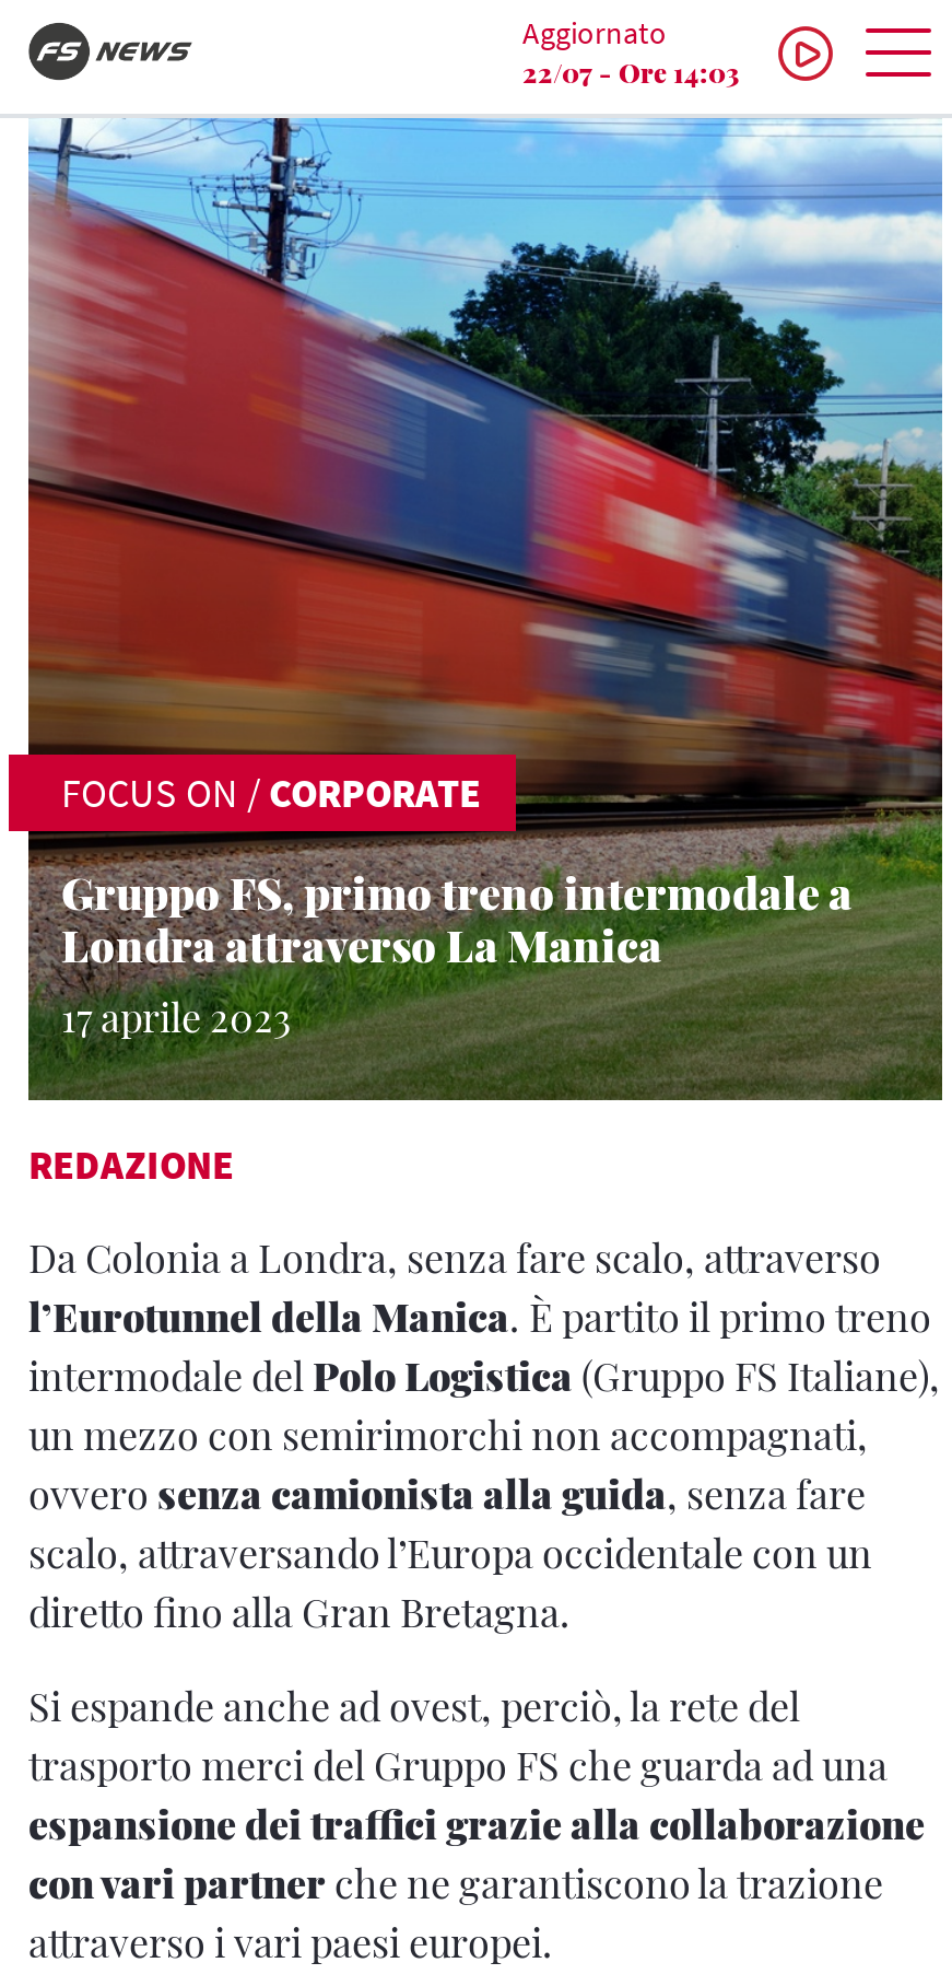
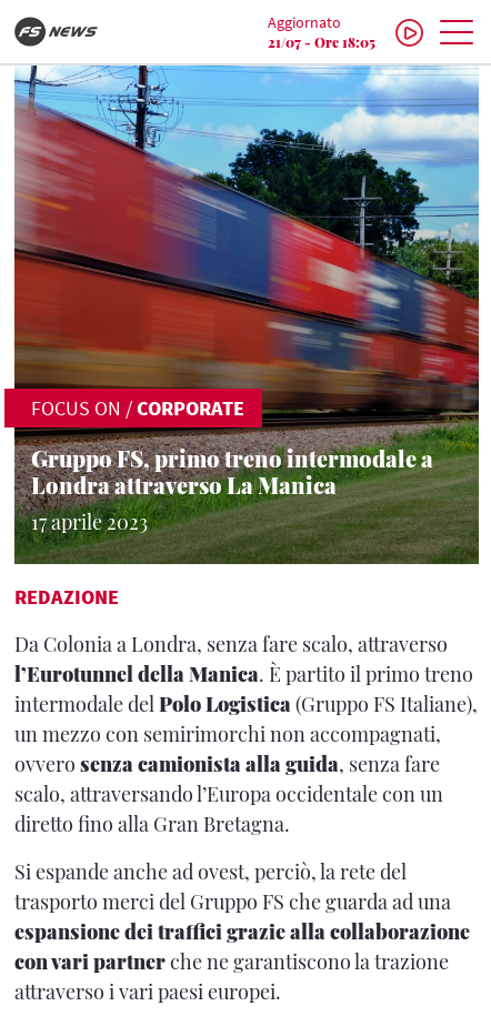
- 22/07 - Ore 14:03
+ 21/07 - Ore 18:05
